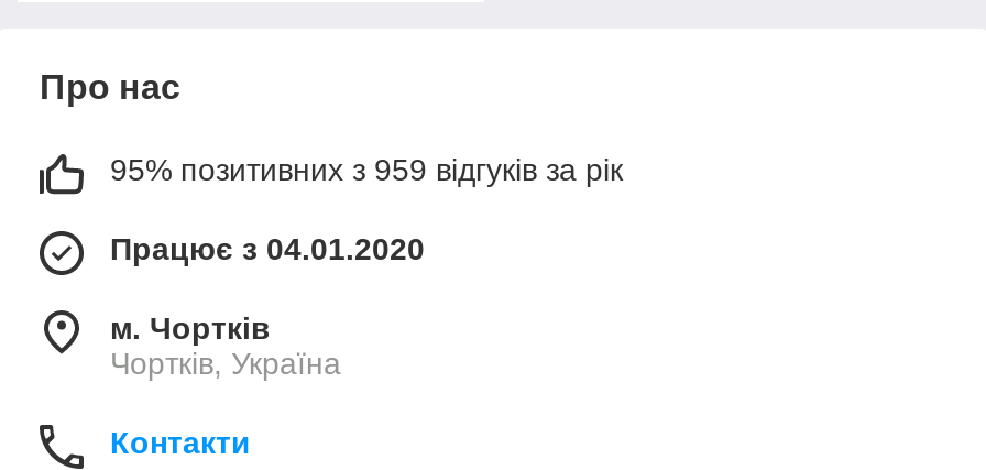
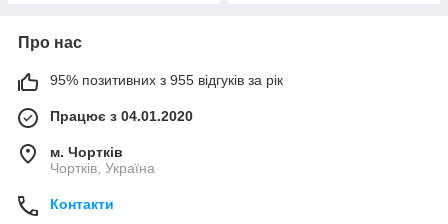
- 95% позитивних з 959 відгуків за рік
+ 95% позитивних з 955 відгуків за рік
